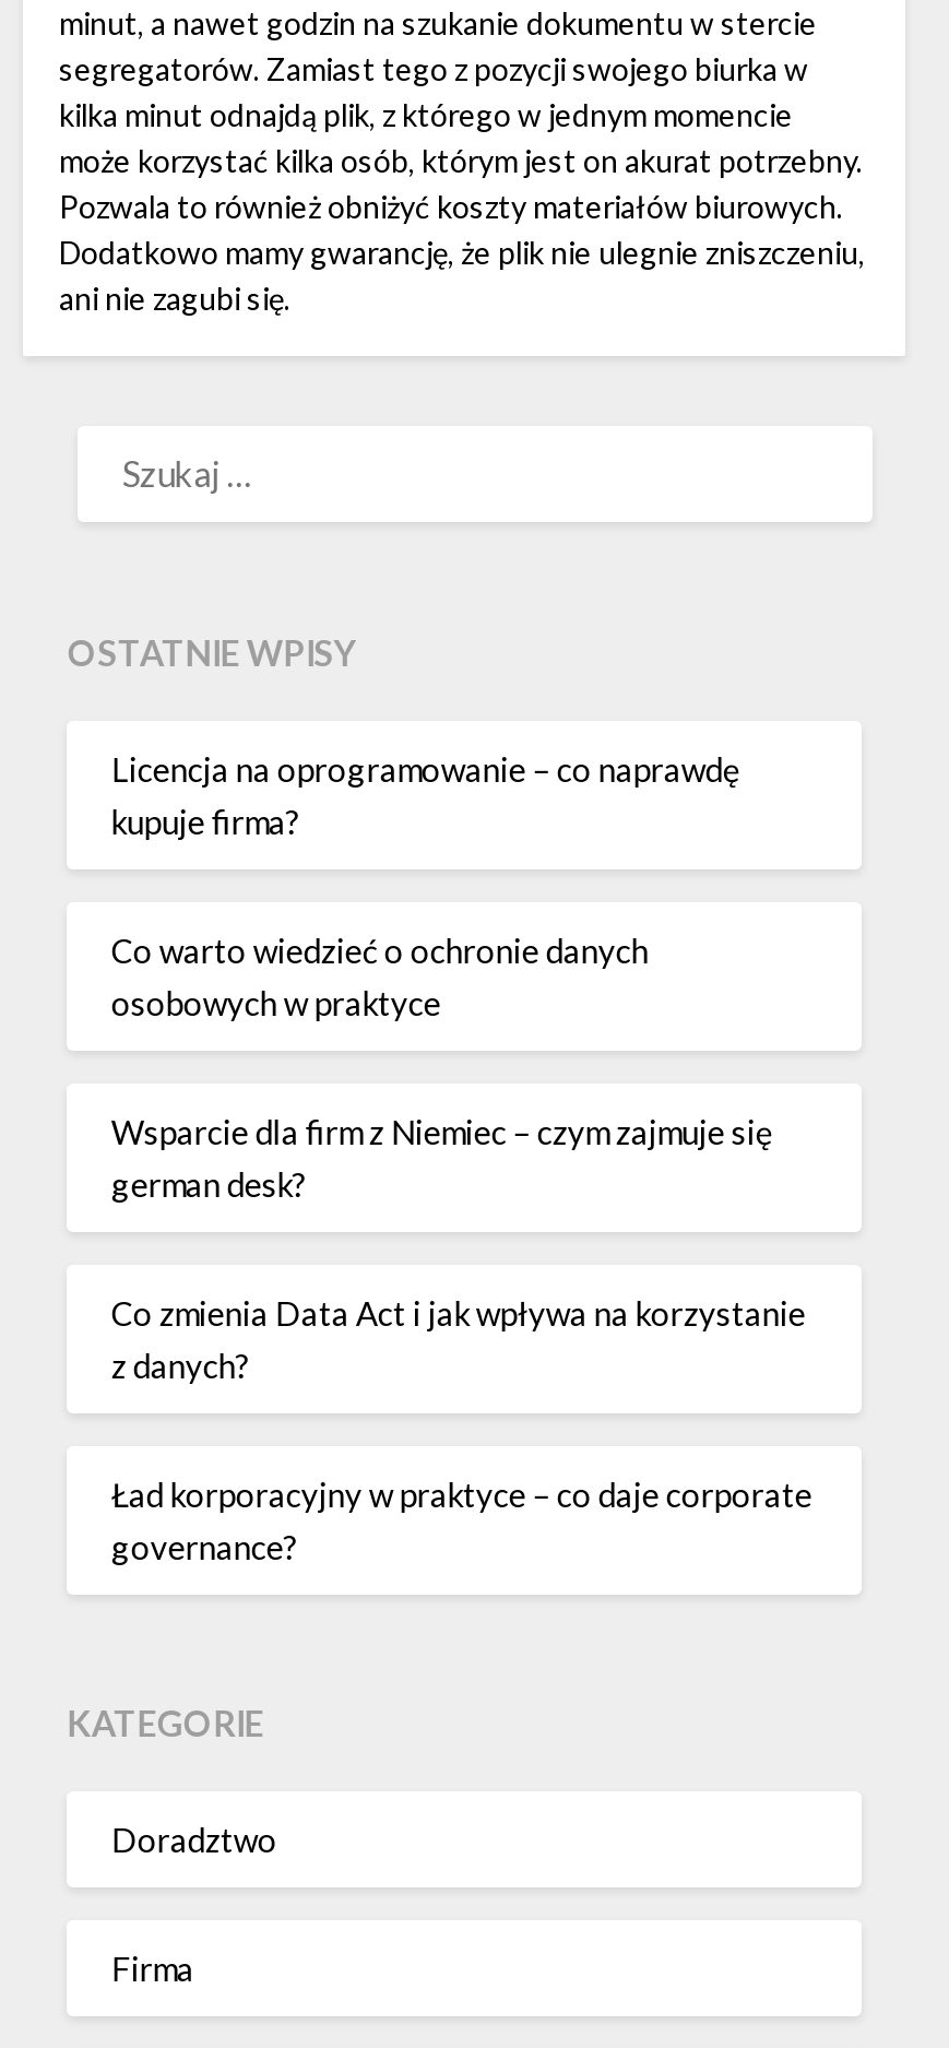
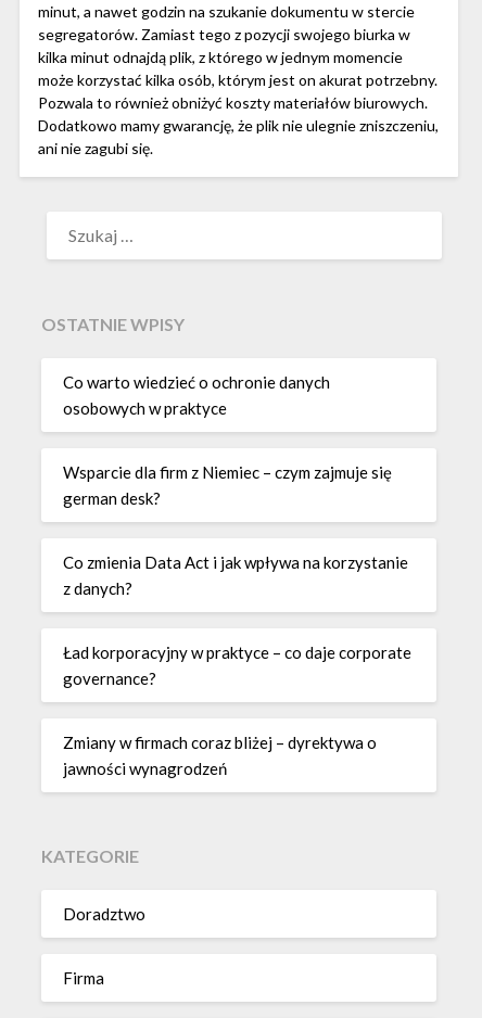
- Licencja na oprogramowanie – co naprawdę
- kupuje firma?

moved up: Co warto wiedzieć o ochronie danych | osobowych w praktyce | Wsparcie dla firm z Niemiec – czym zajmuje się | german desk? | Co zmienia Data Act i jak wpływa na korzystanie | z danych? | Ład korporacyjny w praktyce – co daje corporate | governance?

+ Zmiany w firmach coraz bliżej – dyrektywa o
+ jawności wynagrodzeń
